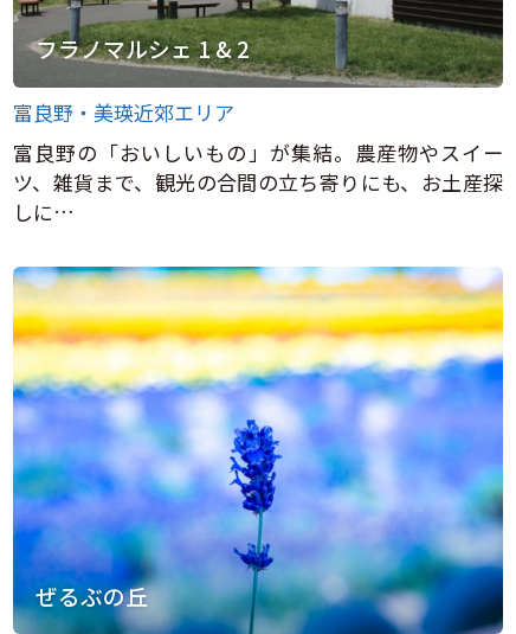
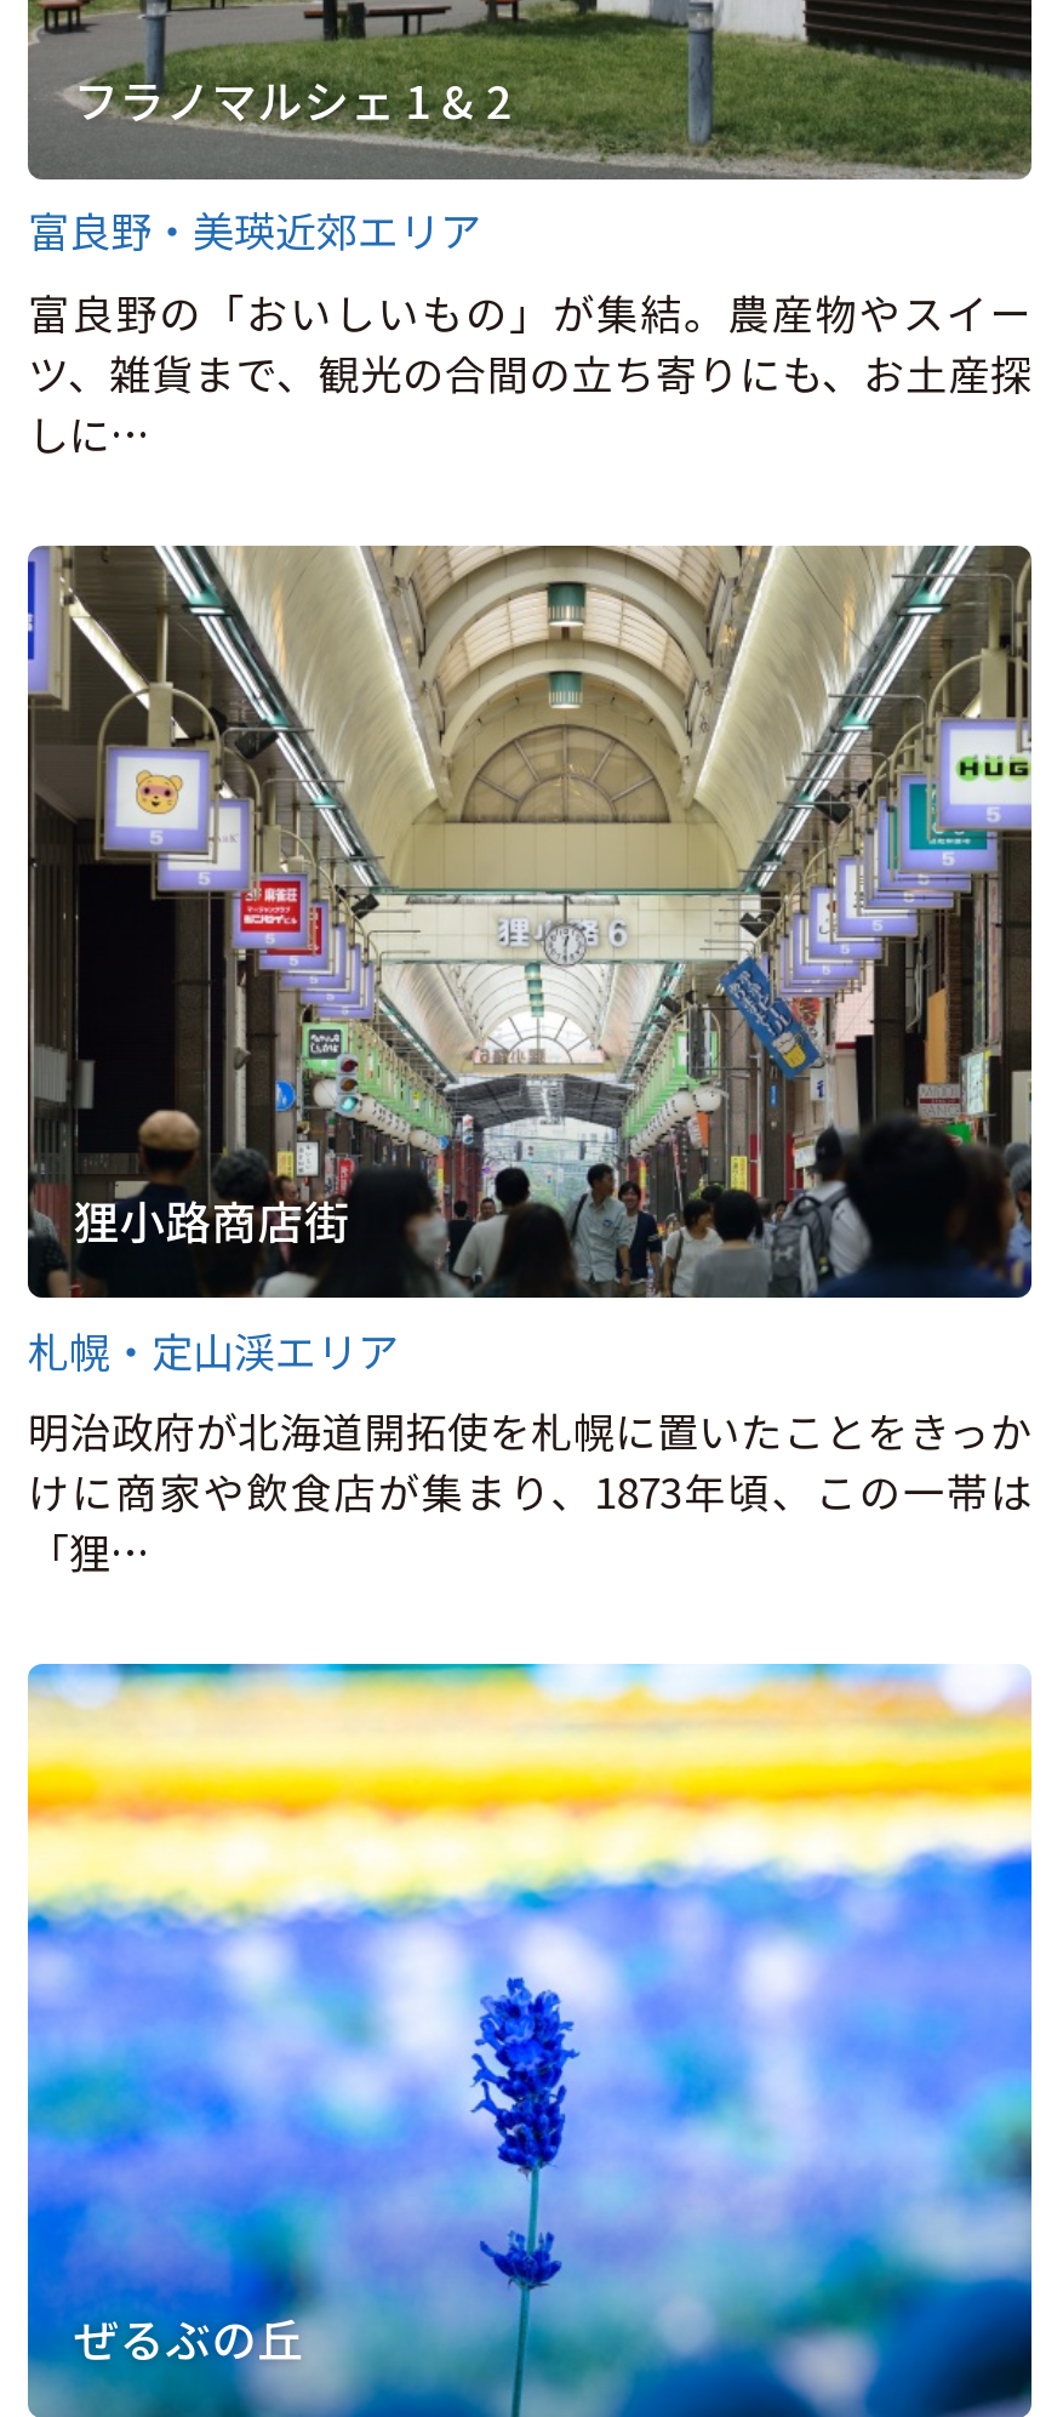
+ [image]
+ 狸小路商店街
+ 札幌・定山渓エリア
+ 明治政府が北海道開拓使を札幌に置いたことをきっか
+ けに商家や飲食店が集まり、1873年頃、この一帯は
+ 「狸…
